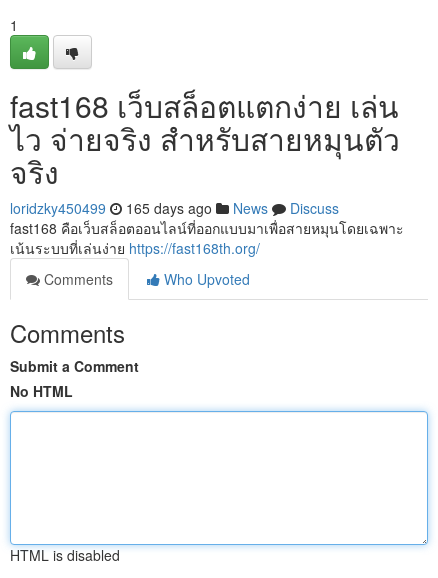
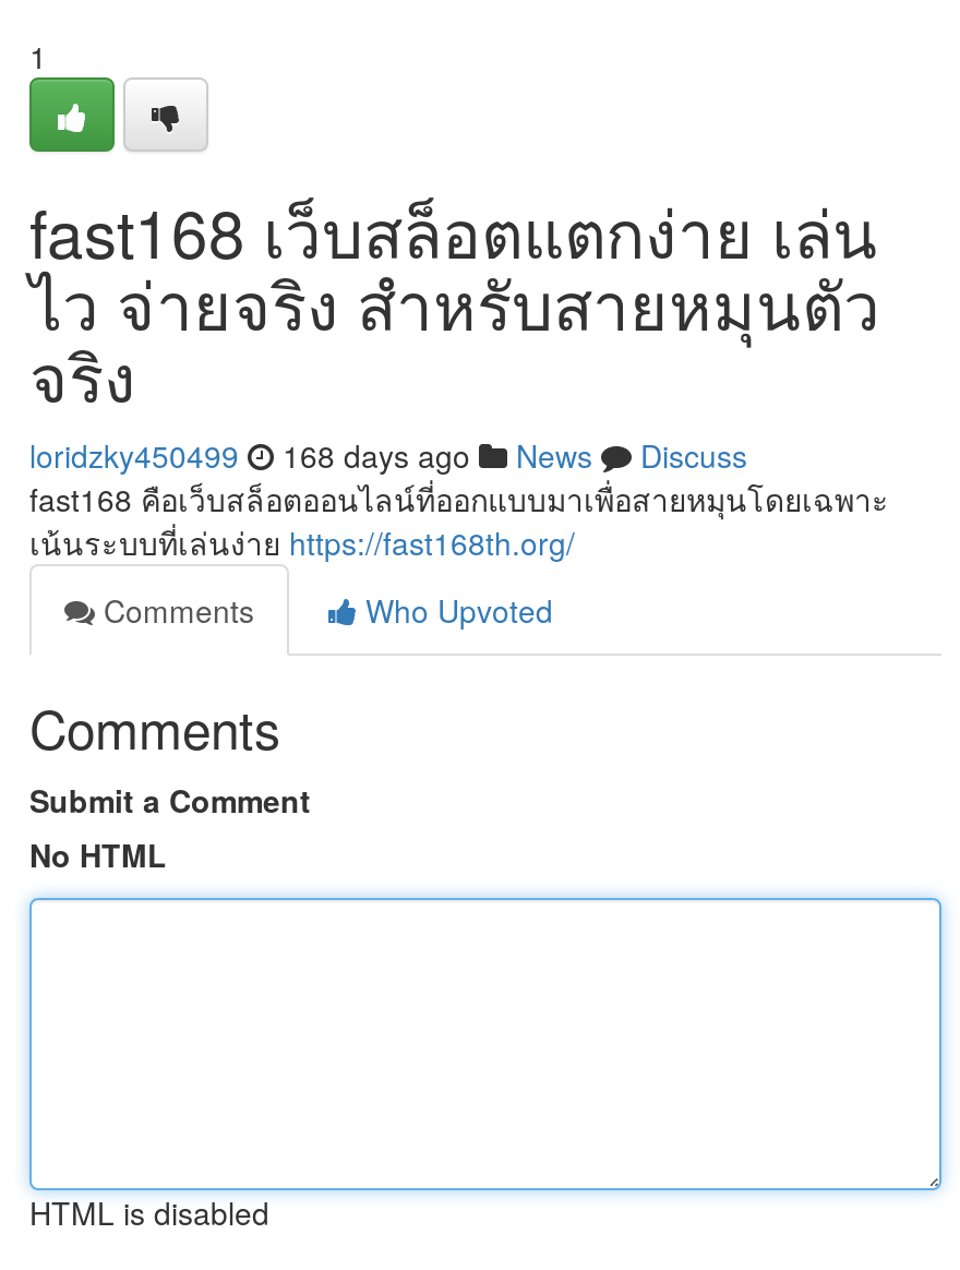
- loridzky450499 165 days ago News Discuss
+ loridzky450499 168 days ago News Discuss
